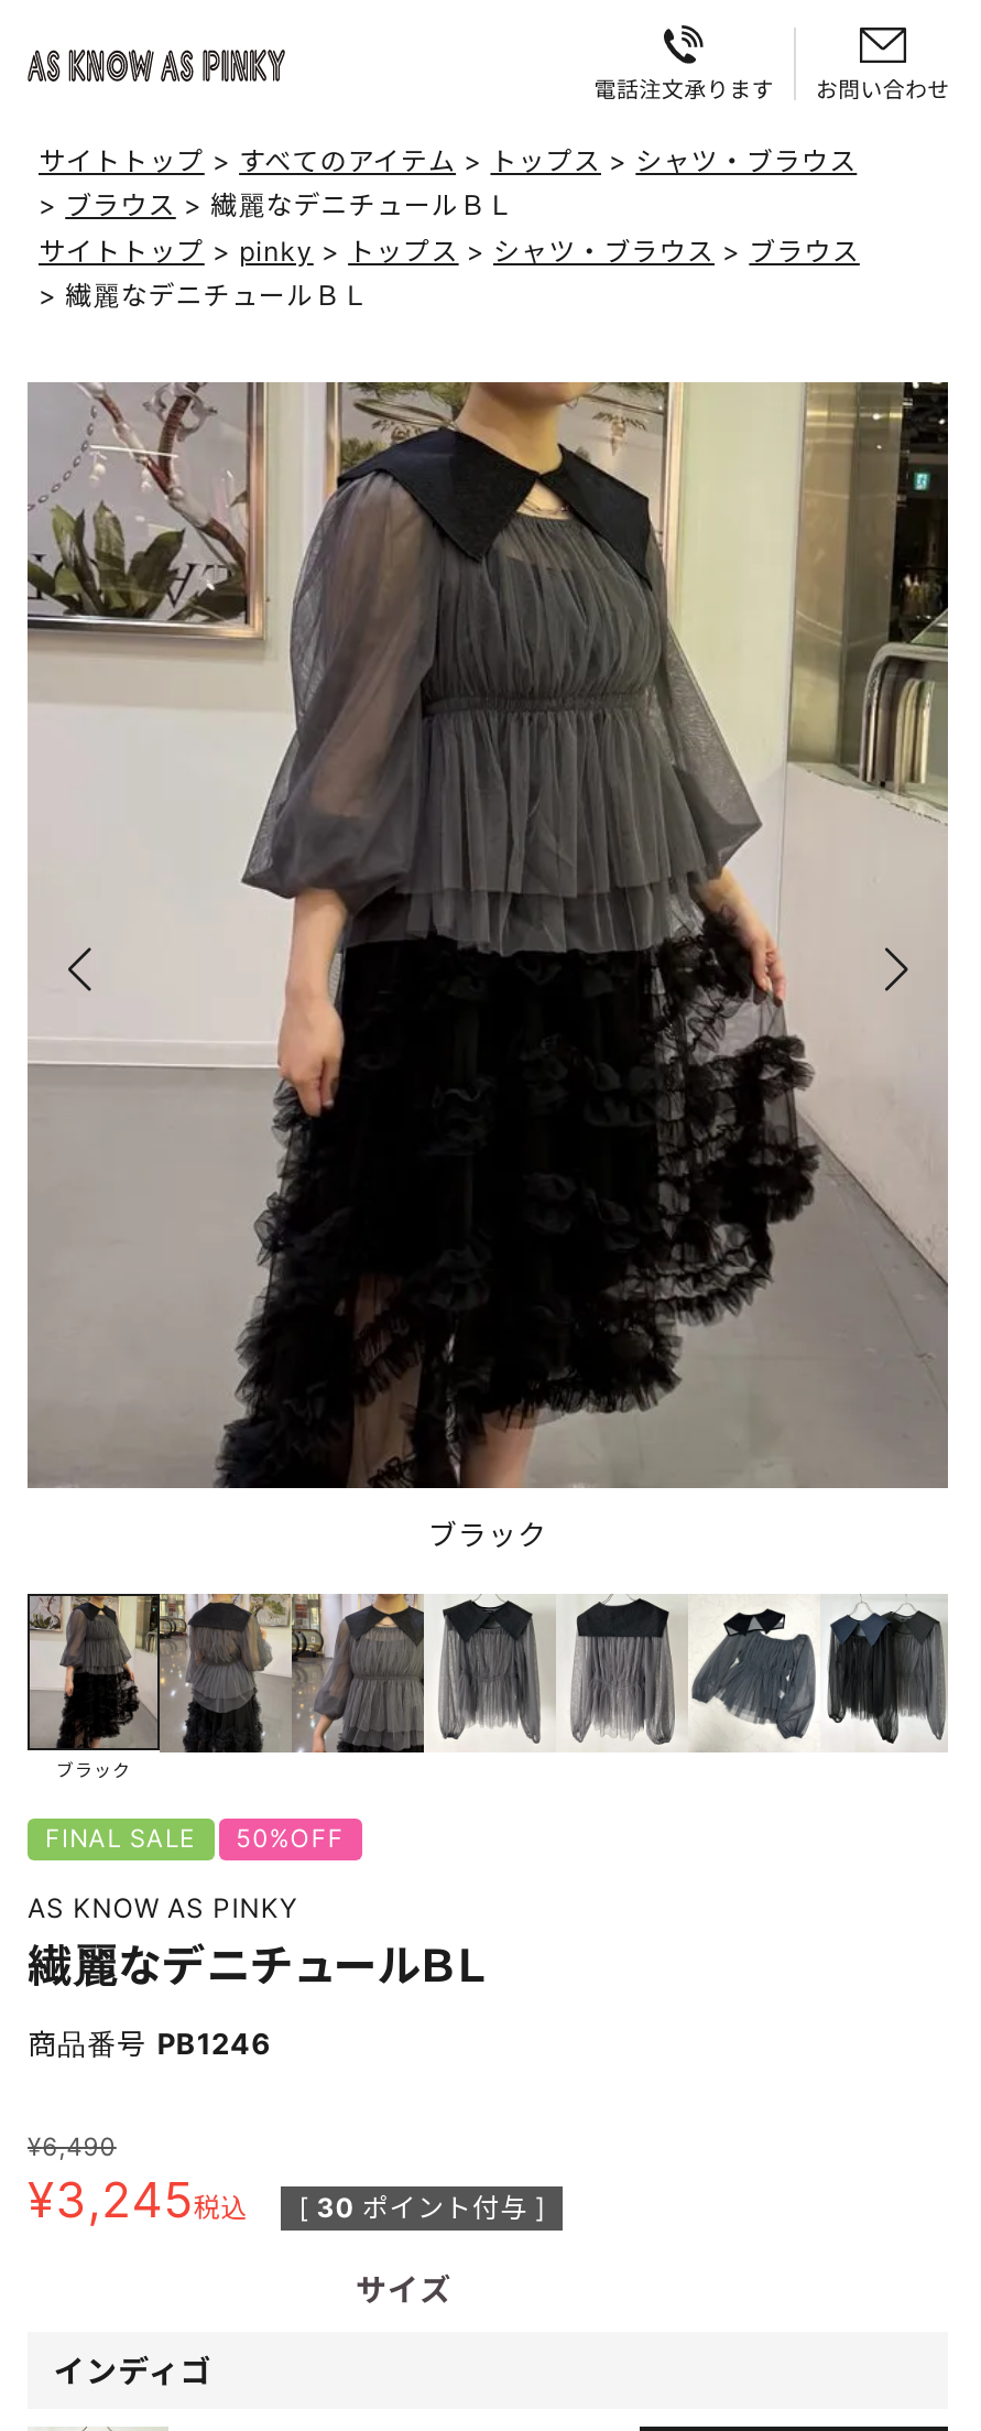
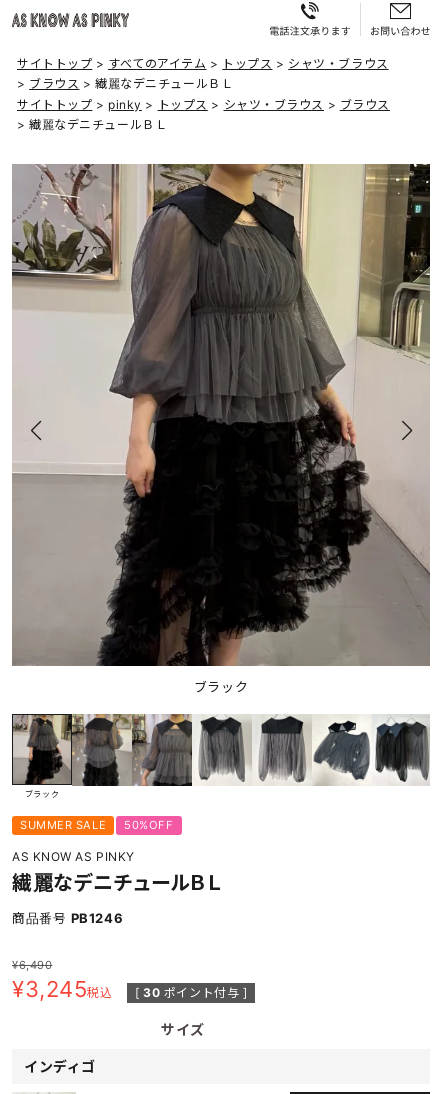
- FINAL SALE
+ SUMMER SALE
